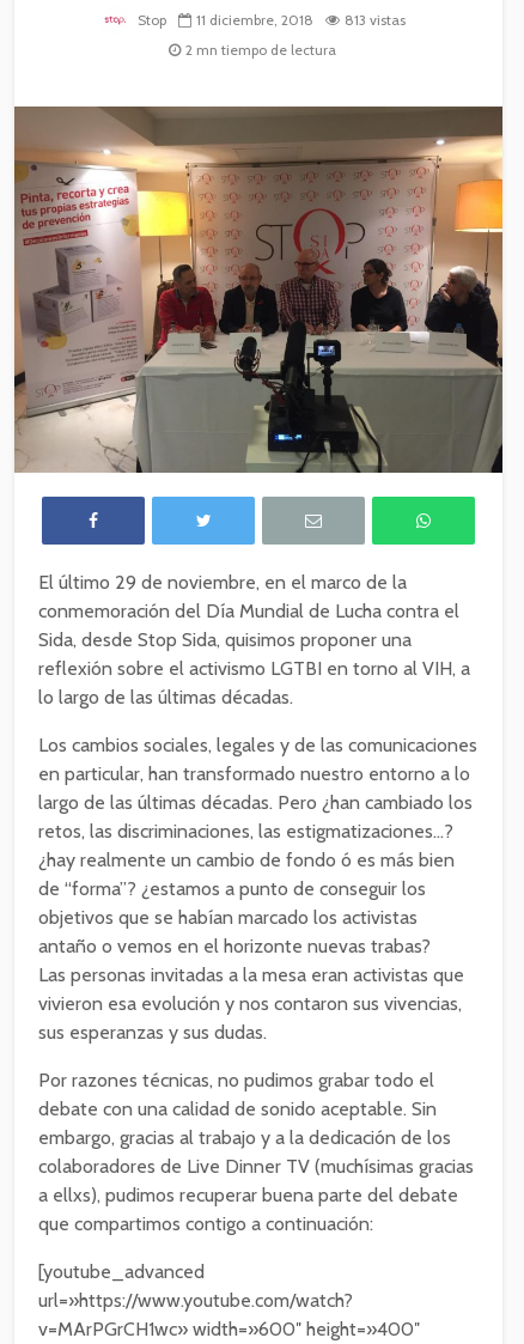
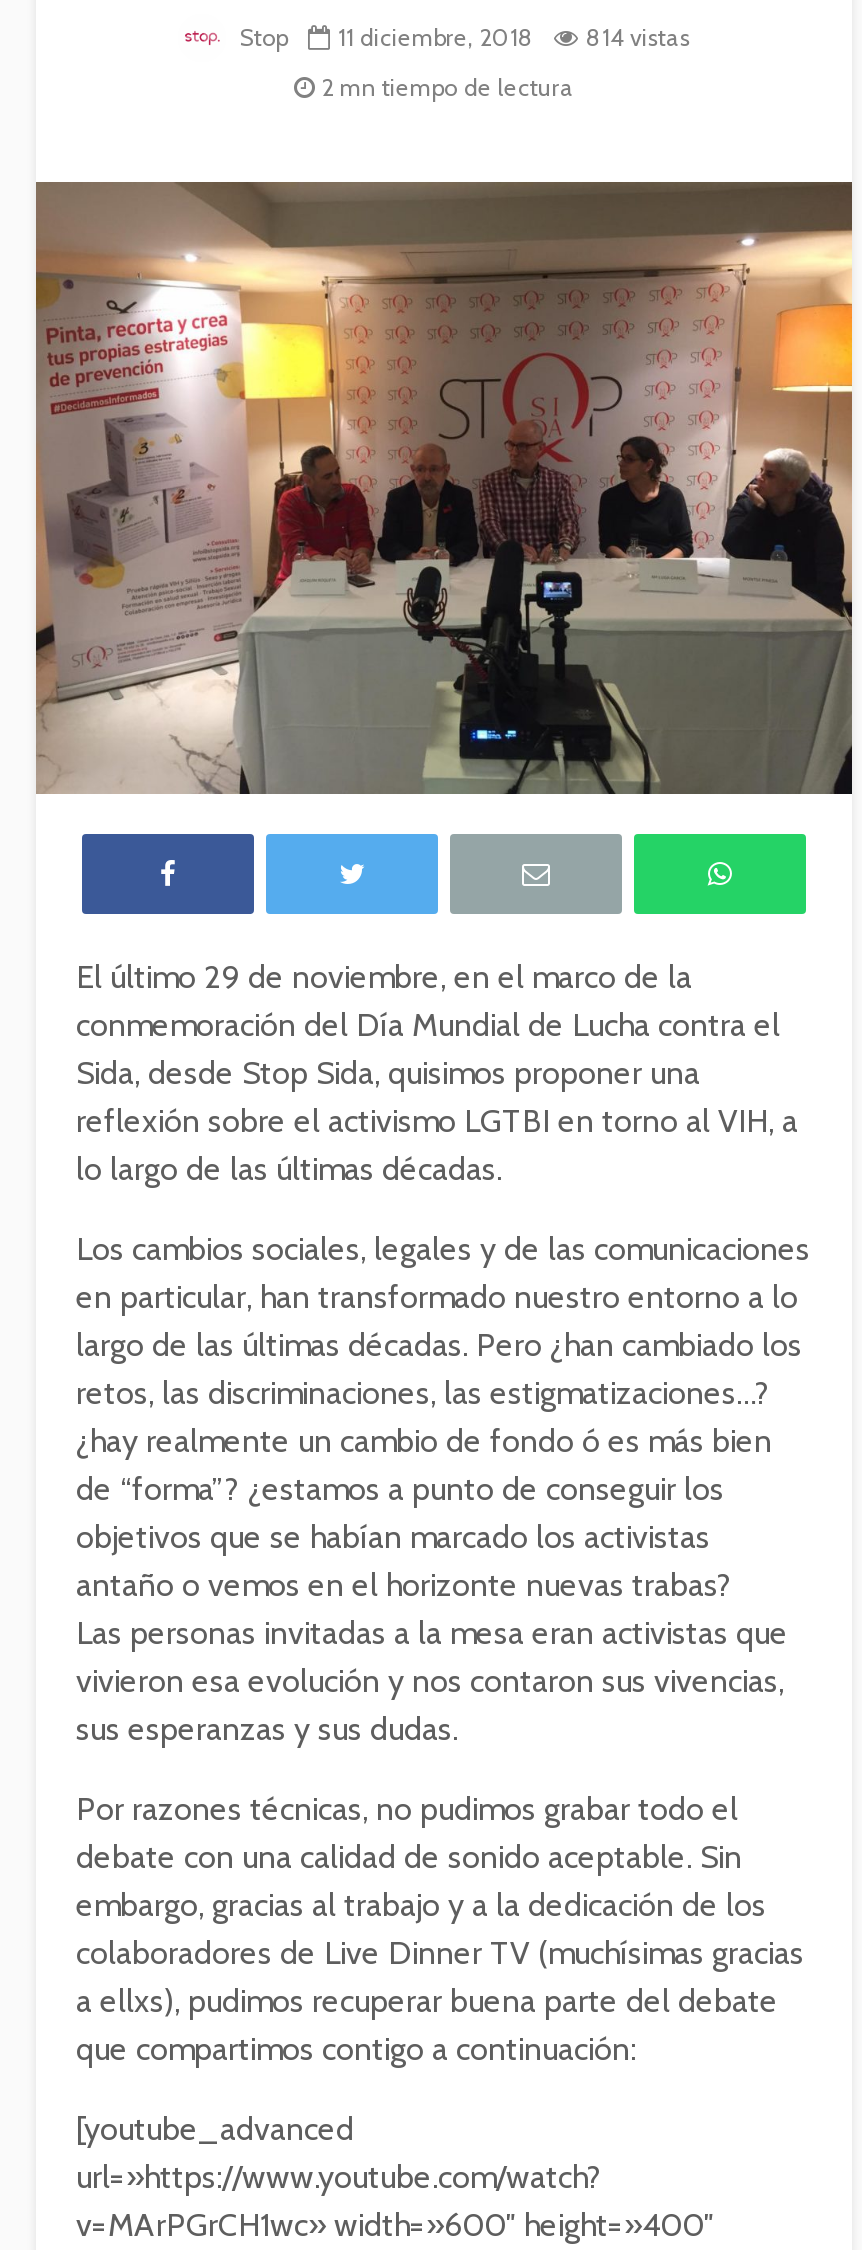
- Stop 11 diciembre, 2018 813 vistas
+ Stop 11 diciembre, 2018 814 vistas
